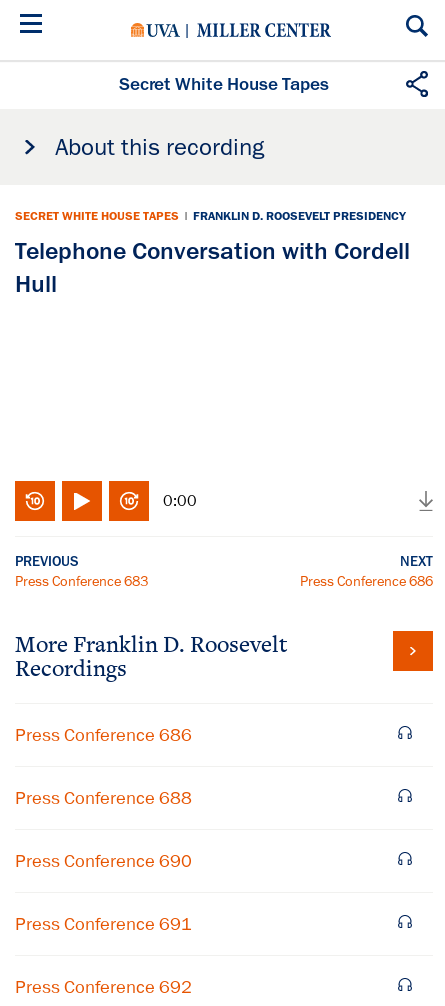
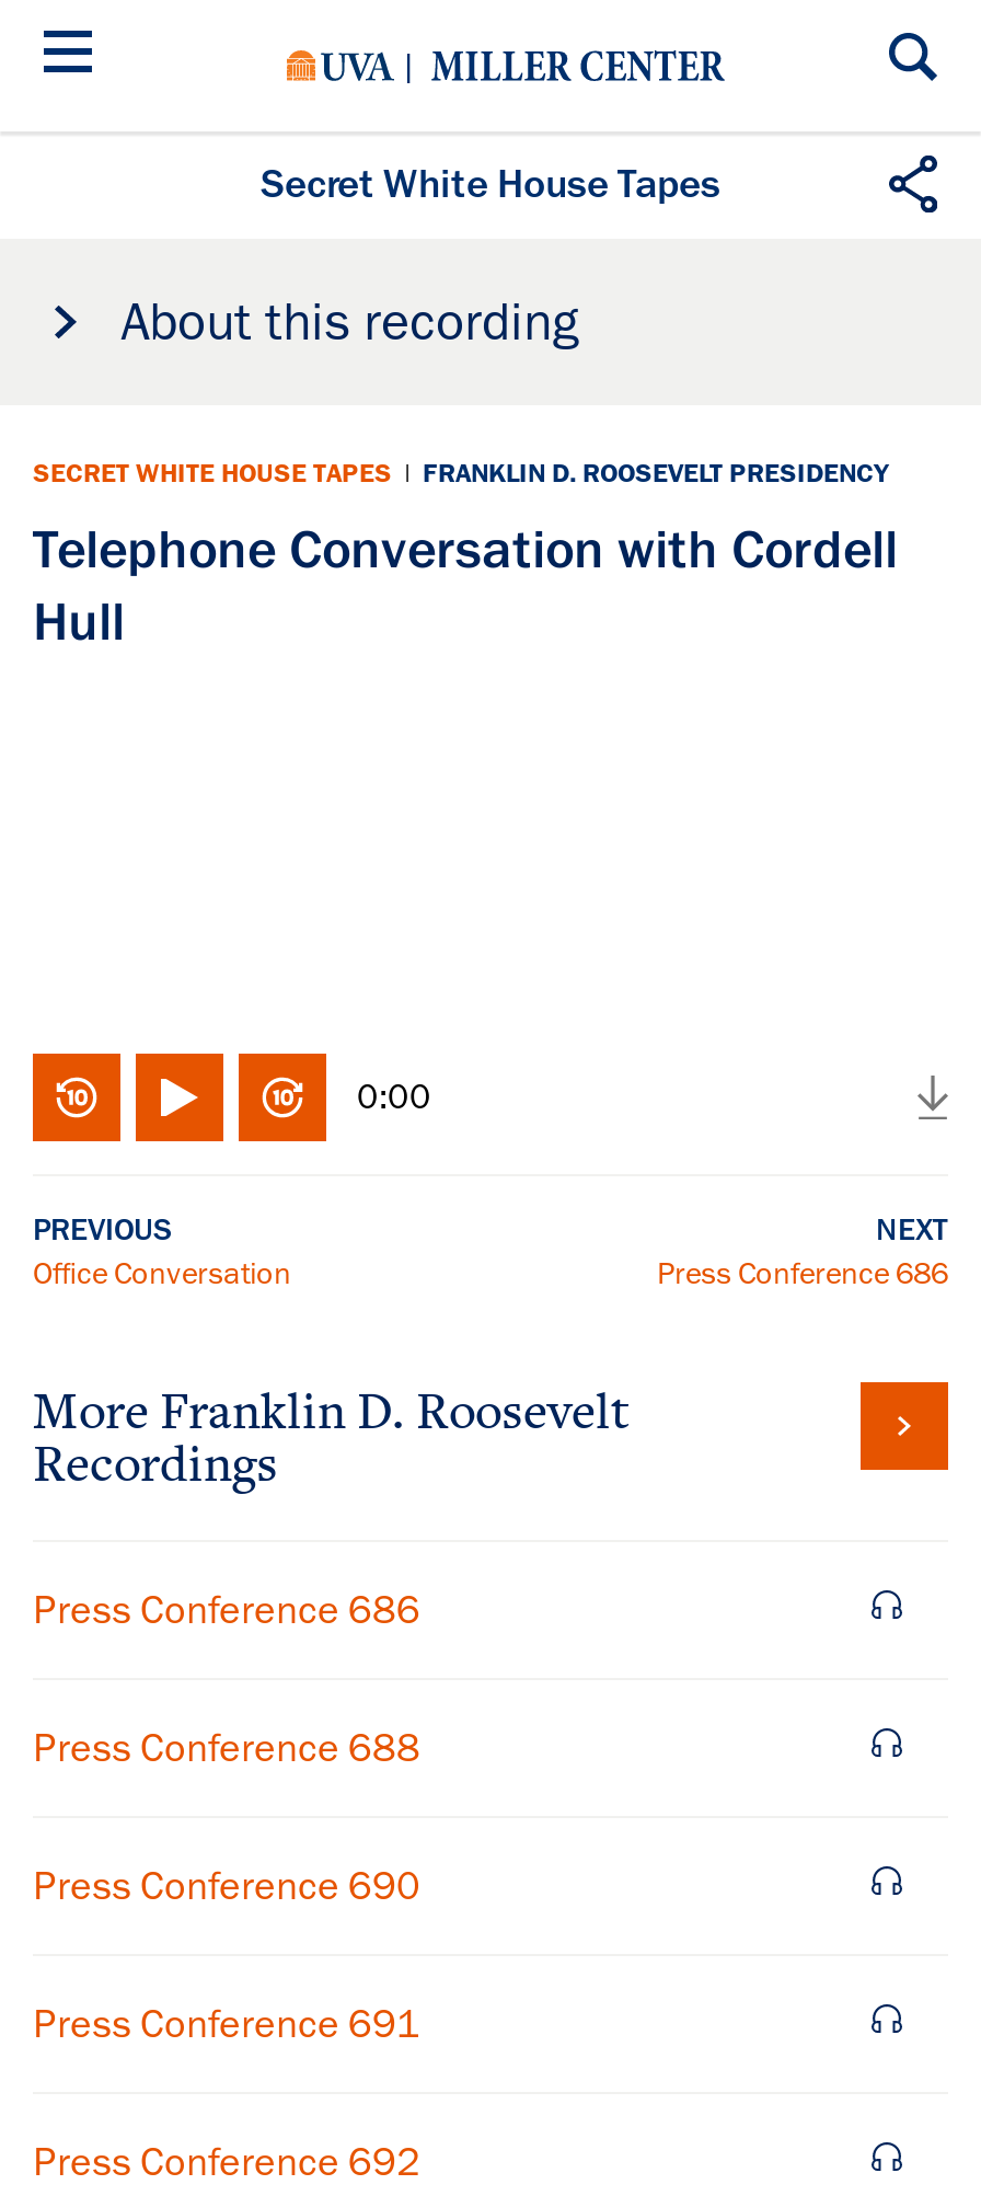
- Press Conference 683
+ Office Conversation
